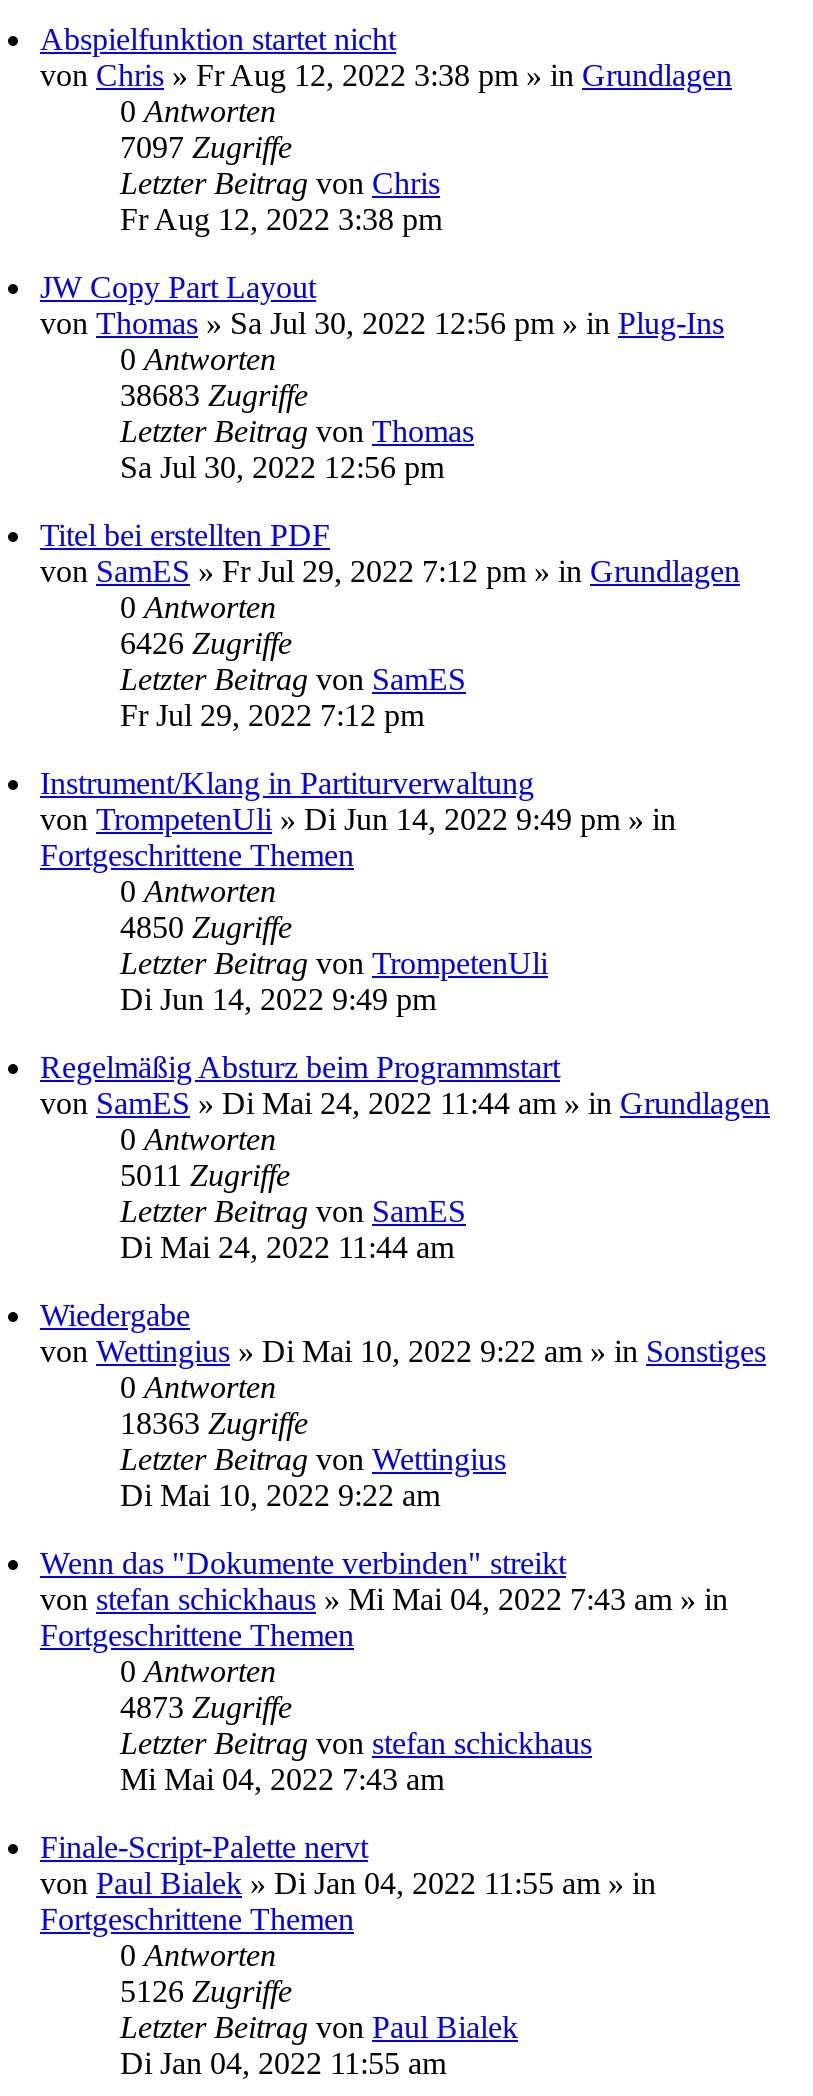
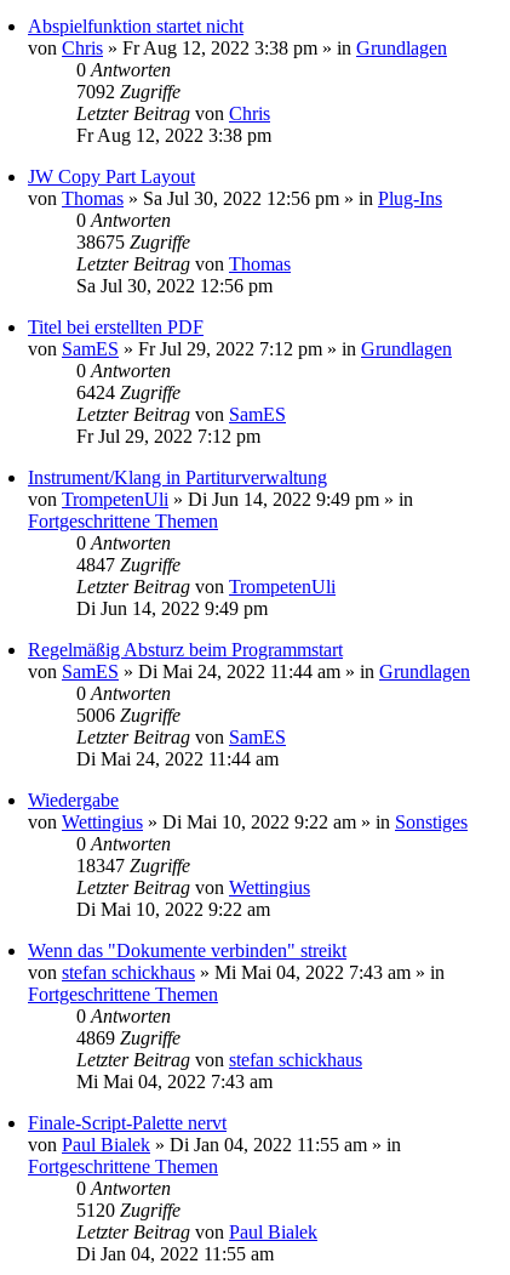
- 7097 Zugriffe
+ 7092 Zugriffe

- 38683 Zugriffe
+ 38675 Zugriffe

- 6426 Zugriffe
+ 6424 Zugriffe

- 4850 Zugriffe
+ 4847 Zugriffe

- 5011 Zugriffe
+ 5006 Zugriffe

- 18363 Zugriffe
+ 18347 Zugriffe

- 4873 Zugriffe
+ 4869 Zugriffe

- 5126 Zugriffe
+ 5120 Zugriffe
